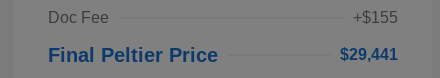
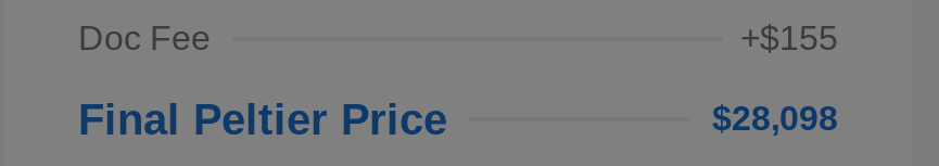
- $29,441
+ $28,098
